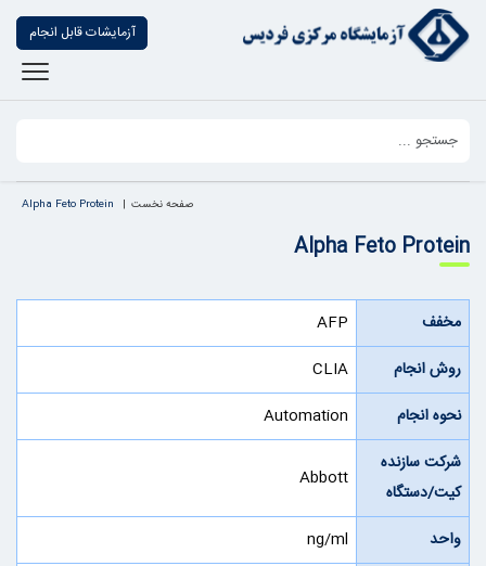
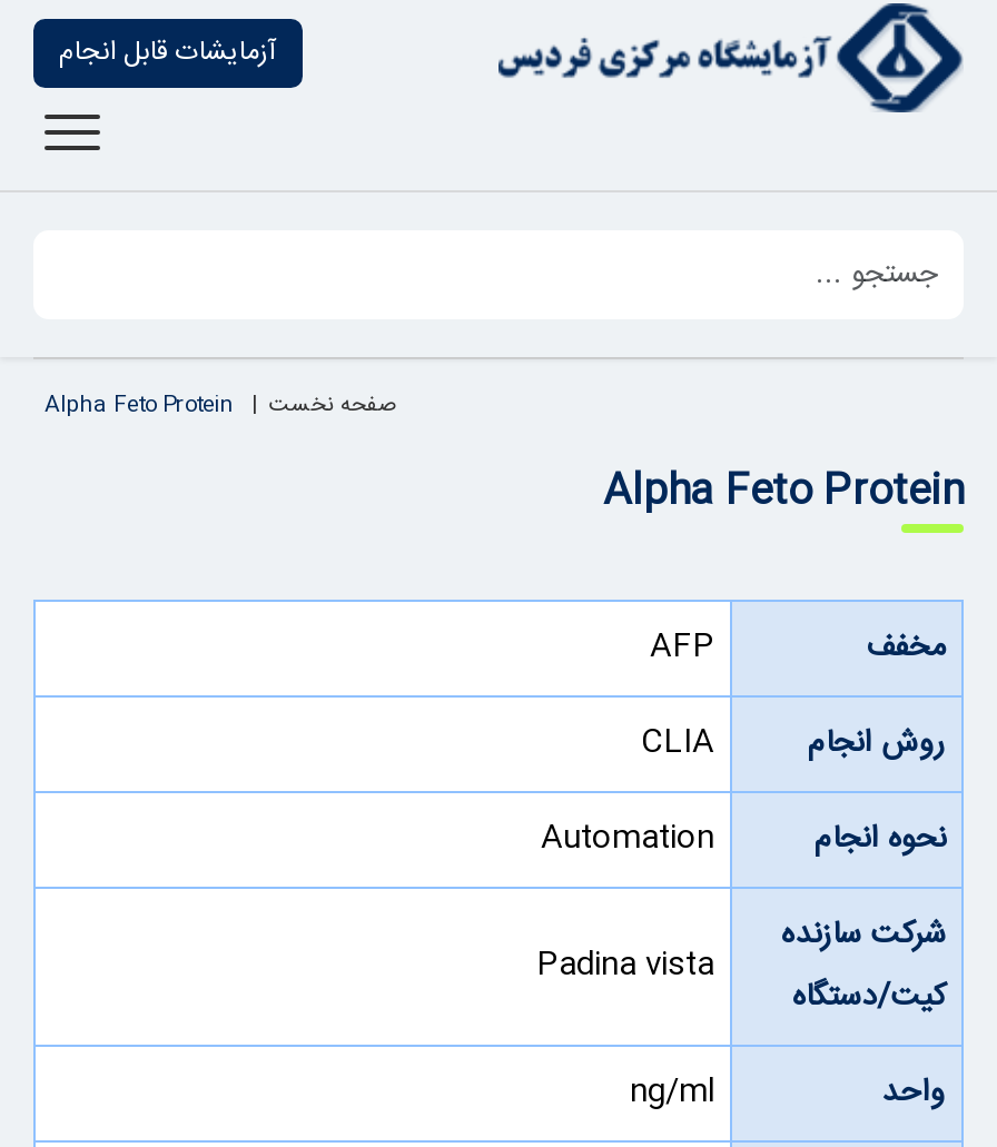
- Abbott
+ Padina vista
